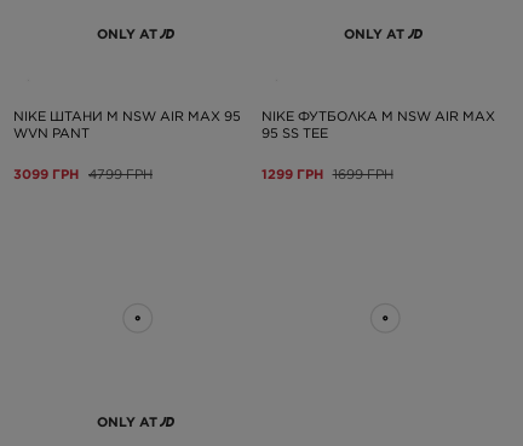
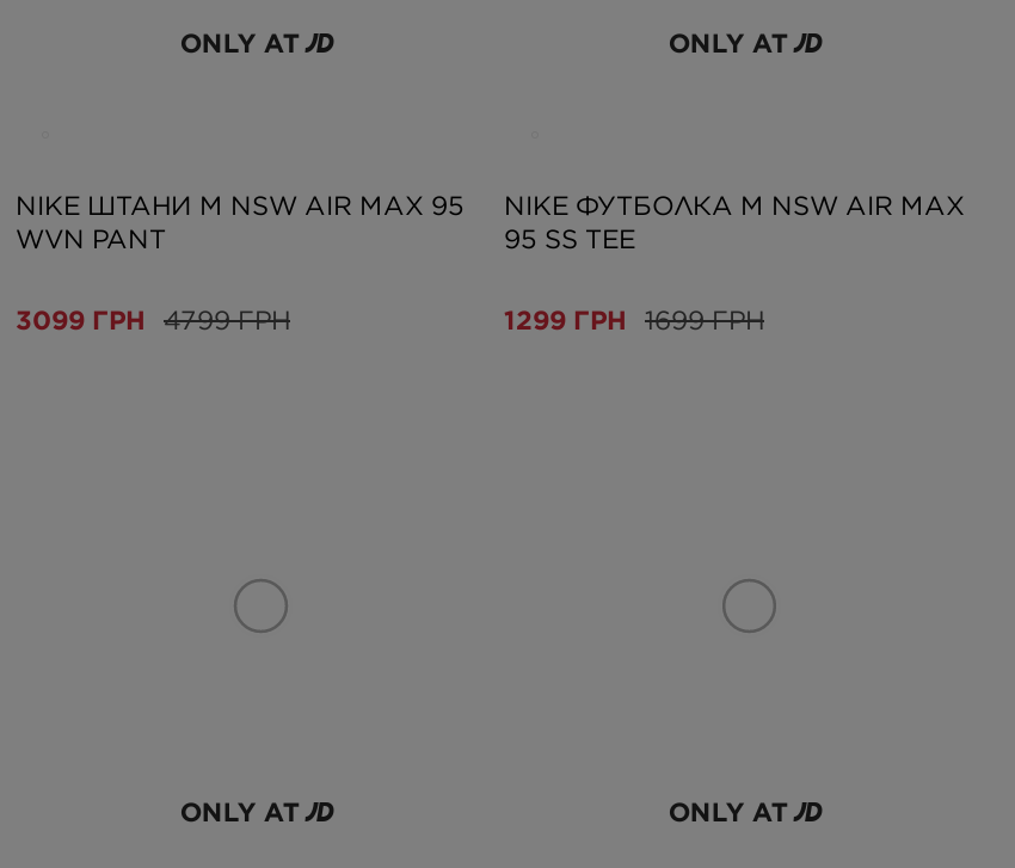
+ ONLY AT
